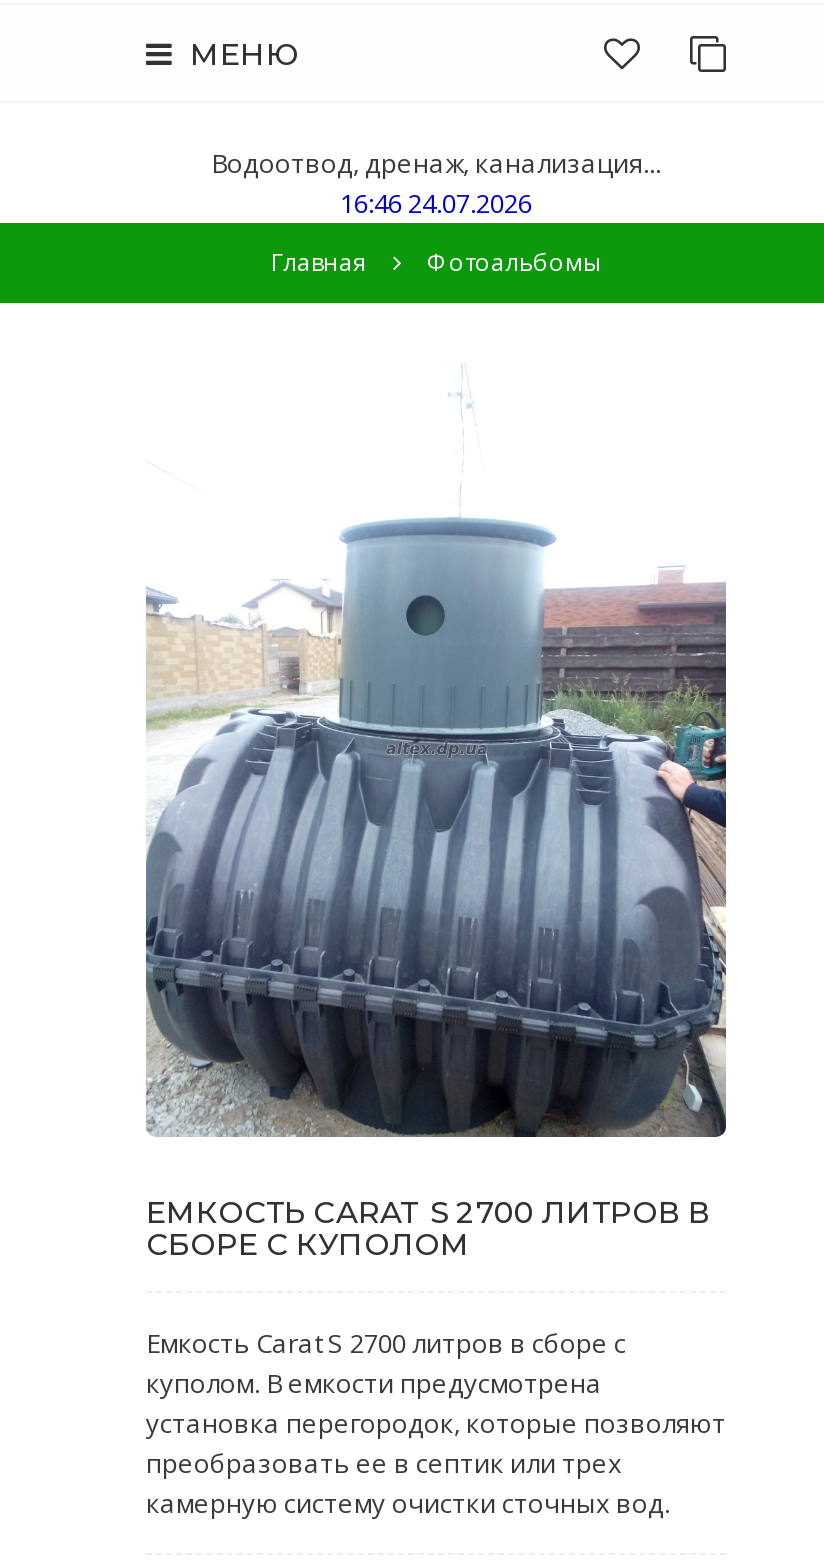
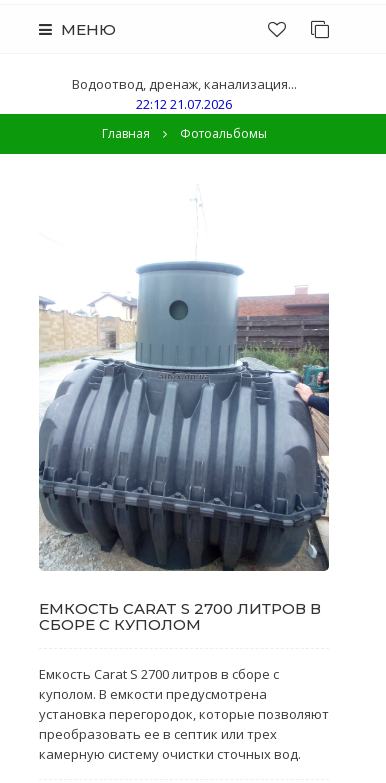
- 16:46 24.07.2026
+ 22:12 21.07.2026
